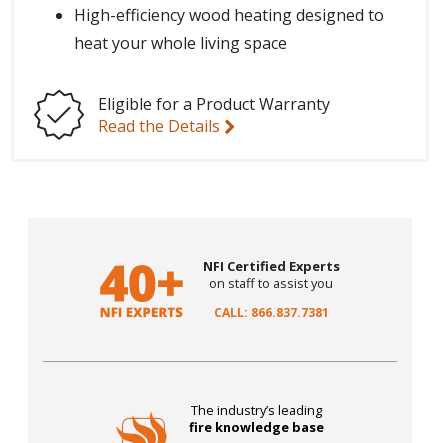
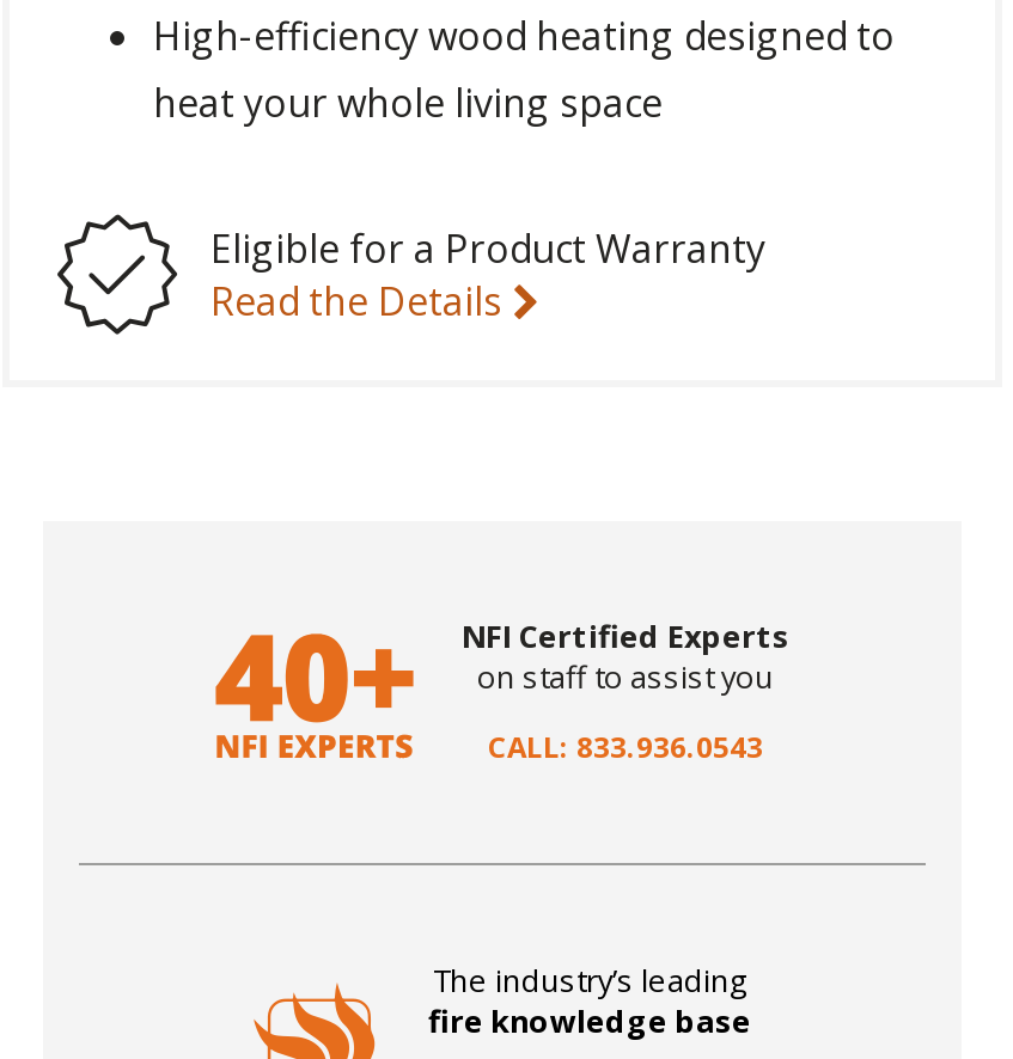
- CALL: 866.837.7381
+ CALL: 833.936.0543
